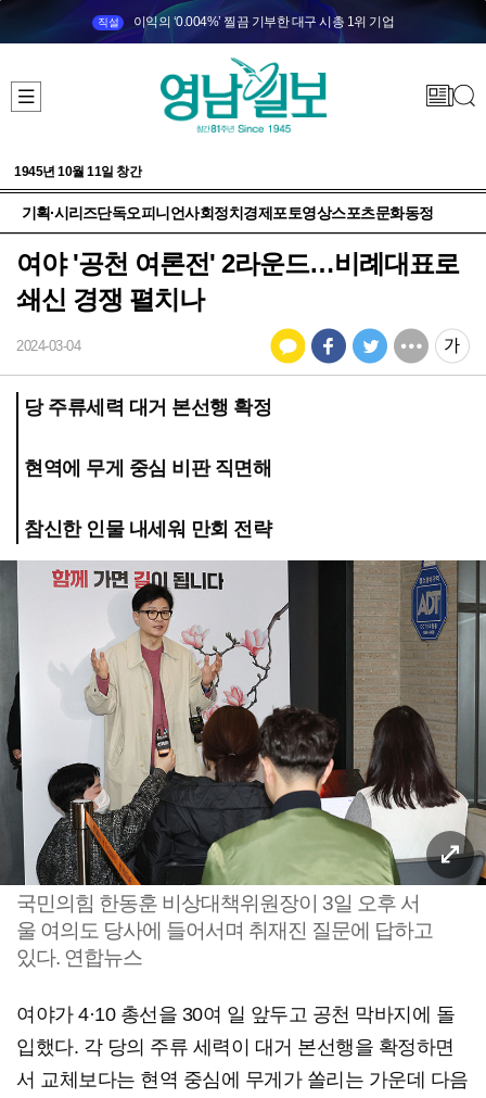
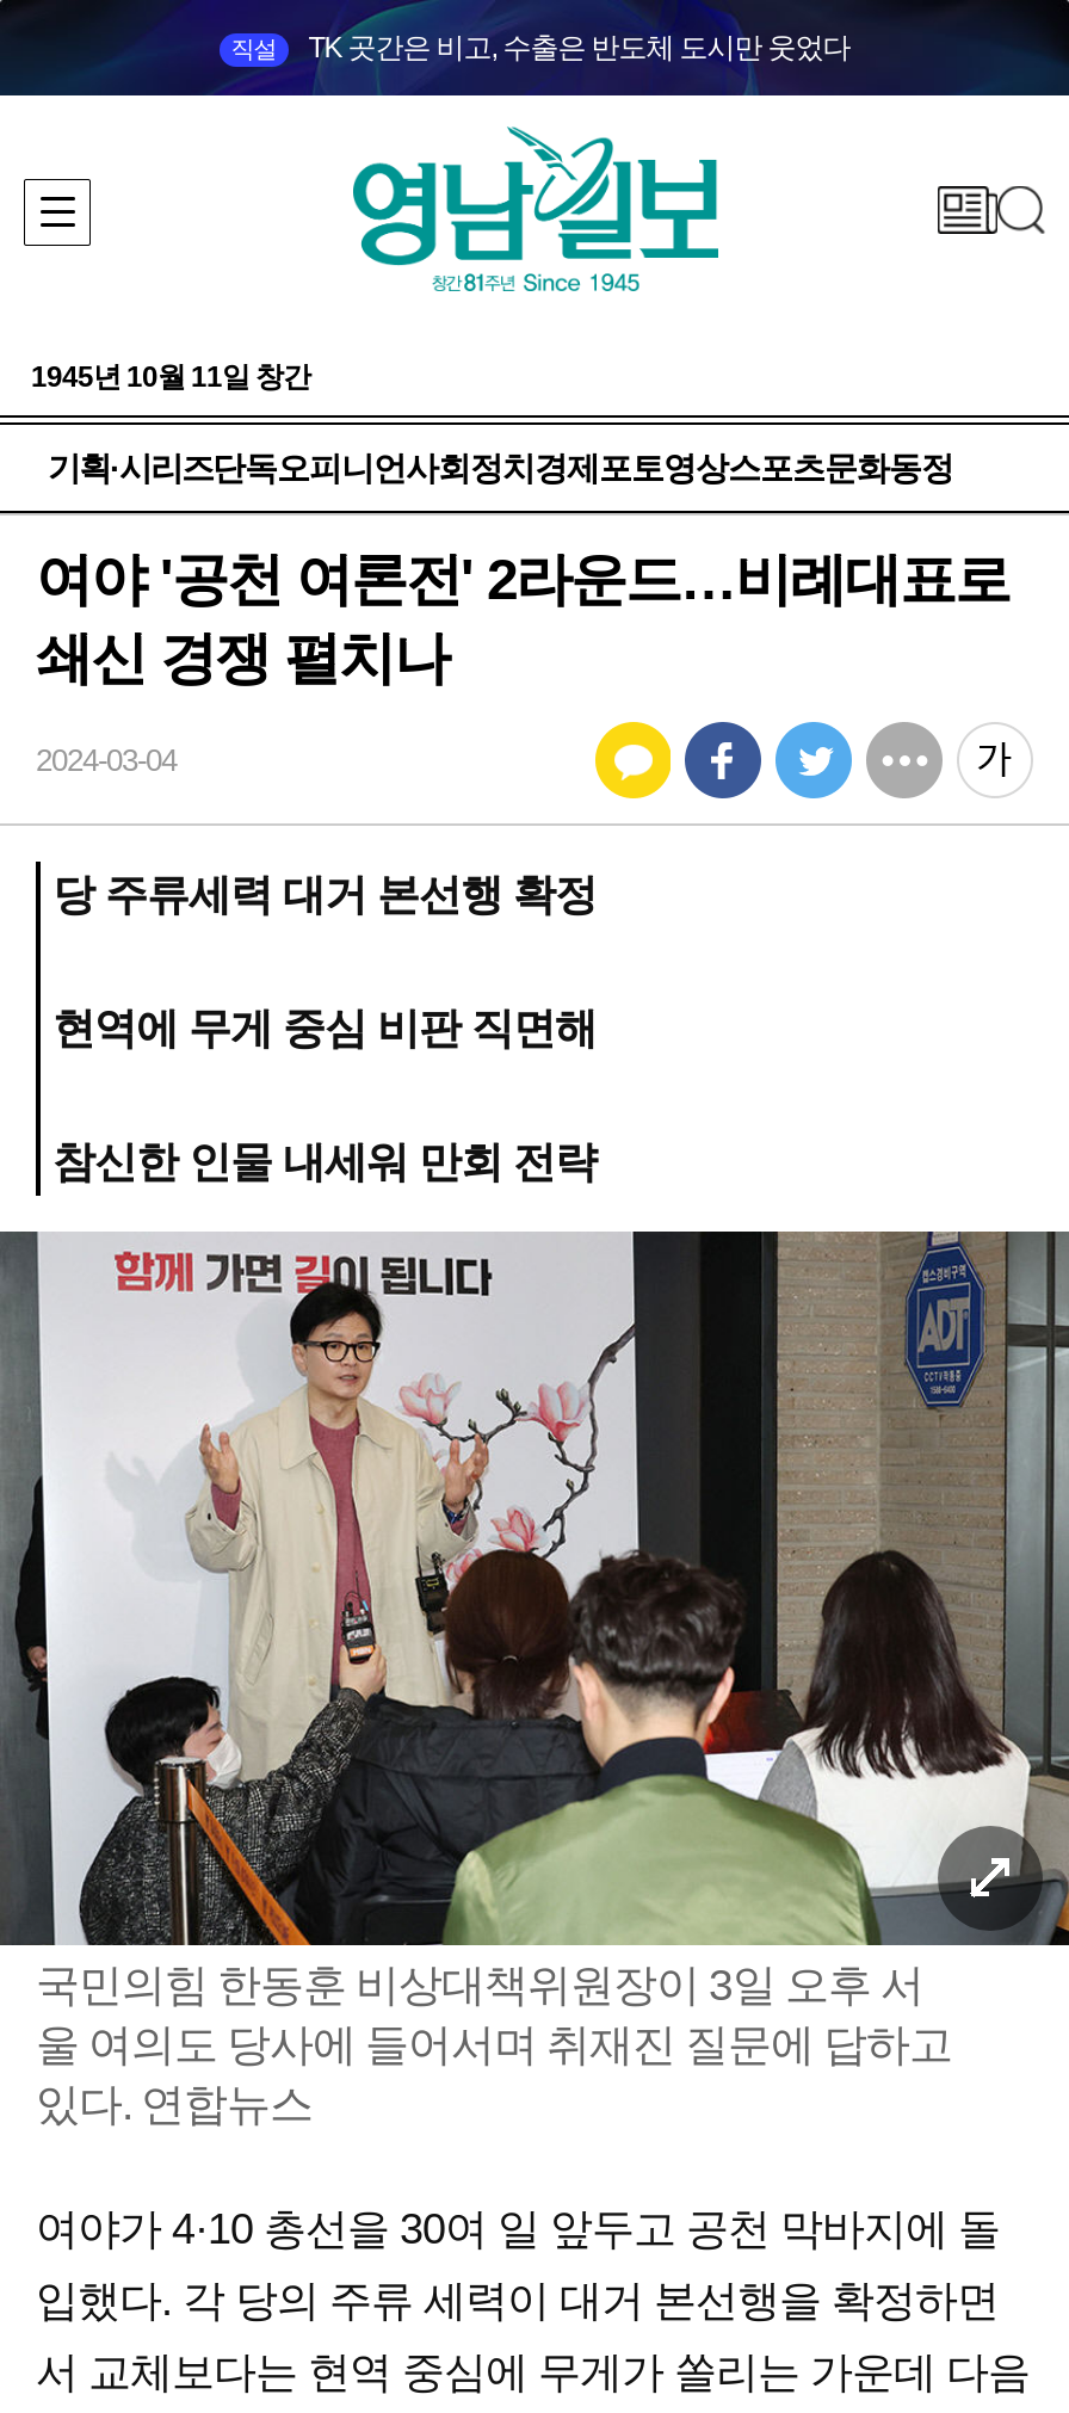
- 이익의 ‘0.004%’ 찔끔 기부한 대구 시총 1위 기업
+ TK 곳간은 비고, 수출은 반도체 도시만 웃었다
